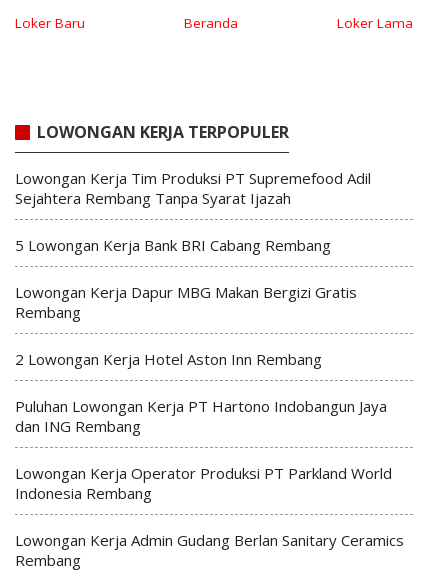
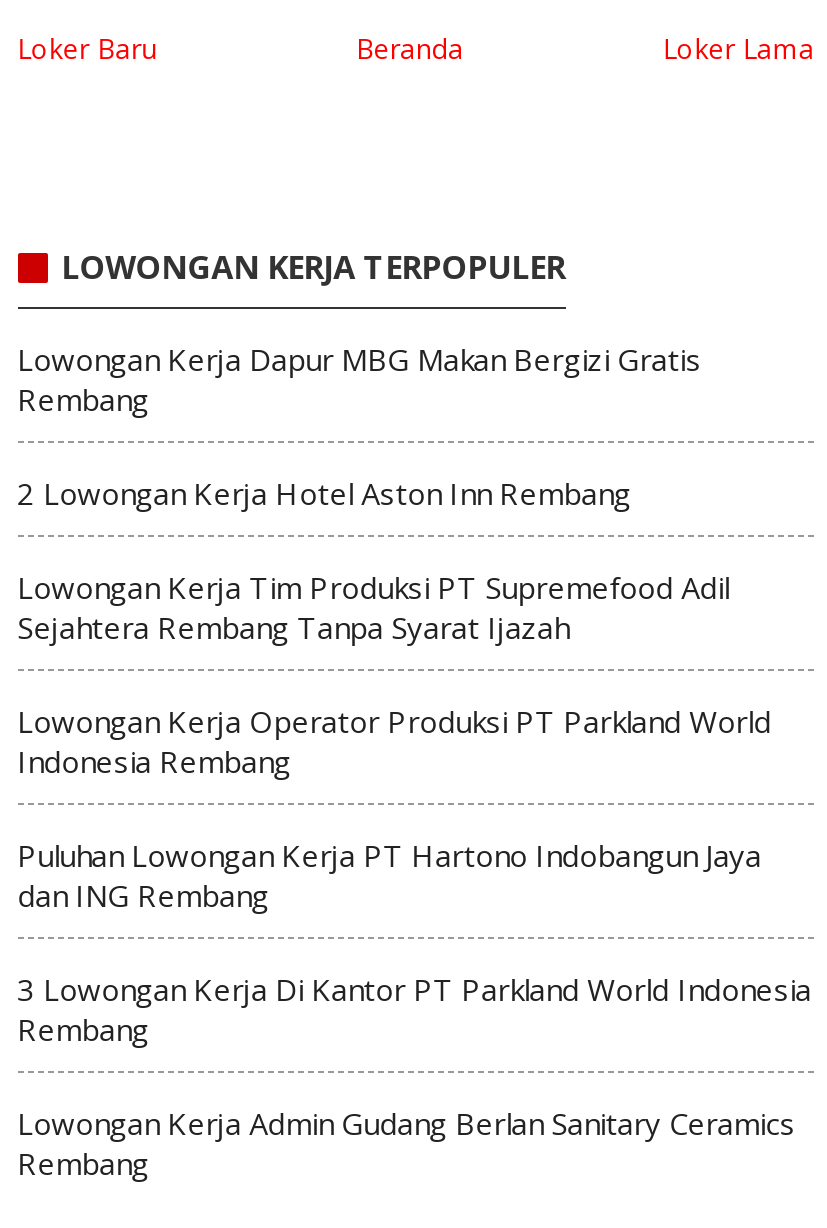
moved down: Lowongan Kerja Tim Produksi PT Supremefood Adil | Sejahtera Rembang Tanpa Syarat Ijazah

- 5 Lowongan Kerja Bank BRI Cabang Rembang

moved up: Lowongan Kerja Dapur MBG Makan Bergizi Gratis | Rembang | 2 Lowongan Kerja Hotel Aston Inn Rembang

+ 3 Lowongan Kerja Di Kantor PT Parkland World Indonesia
+ Rembang

moved up: Lowongan Kerja Operator Produksi PT Parkland World | Indonesia Rembang
